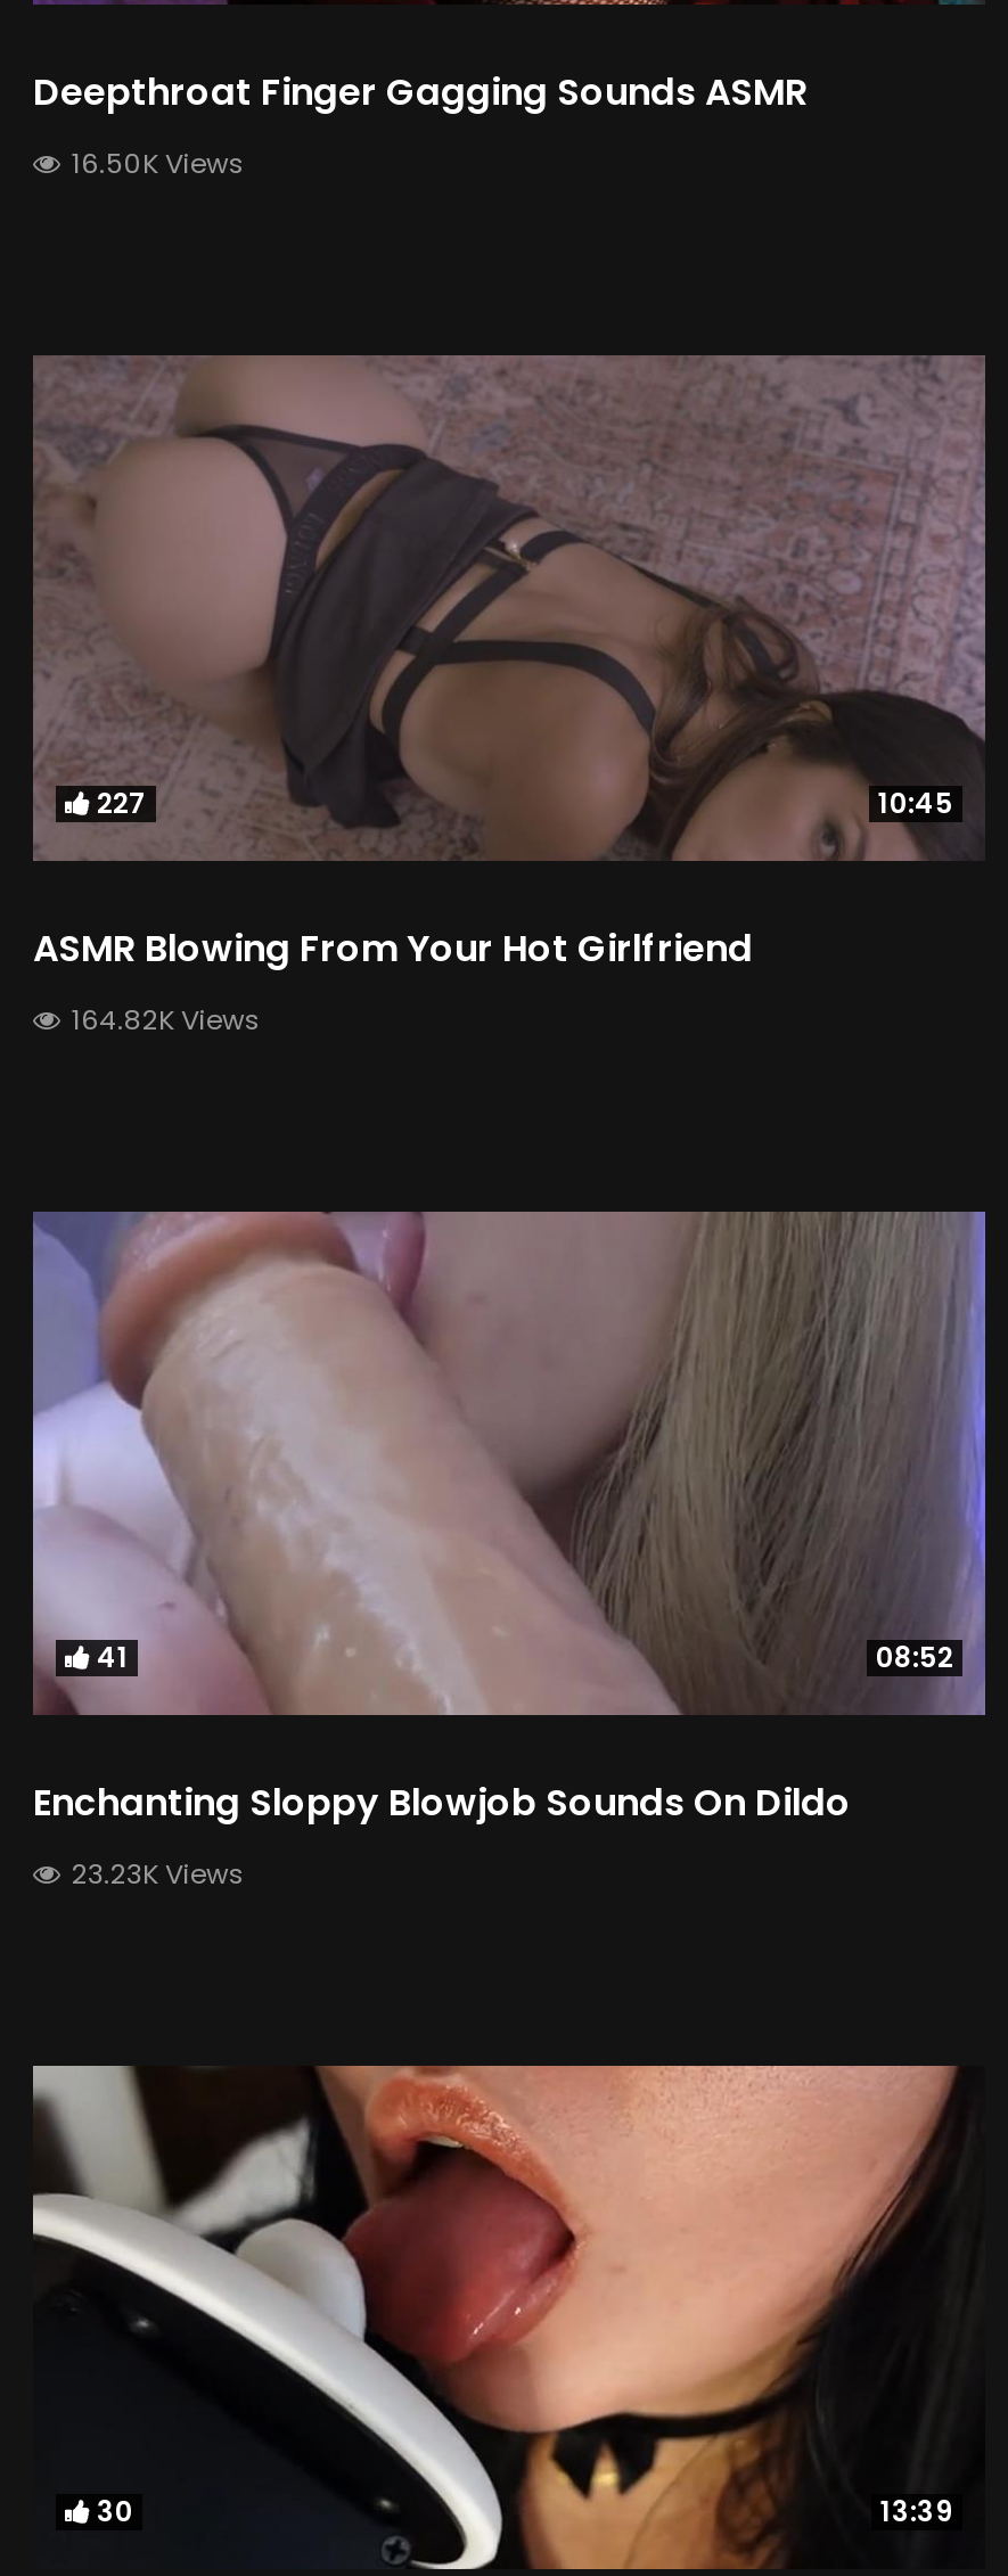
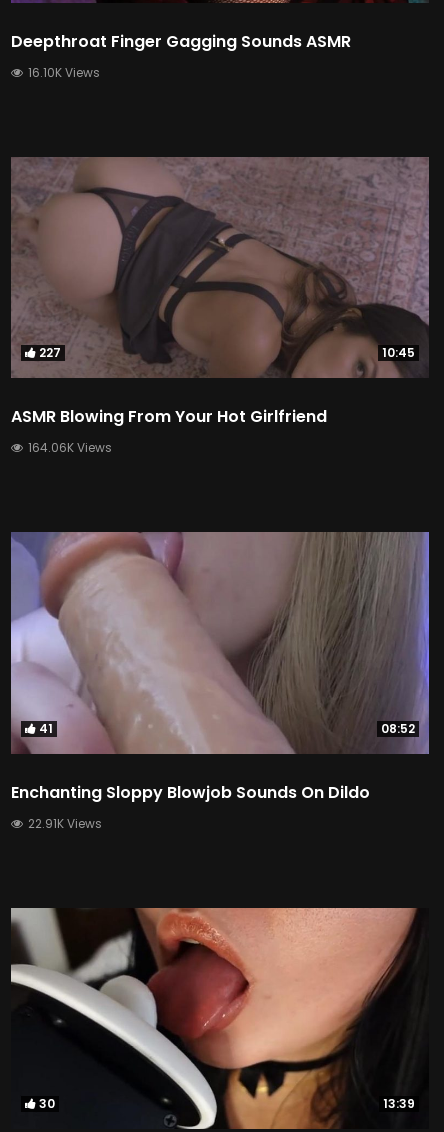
- 16.50K Views
+ 16.10K Views

- 164.82K Views
+ 164.06K Views

- 23.23K Views
+ 22.91K Views
